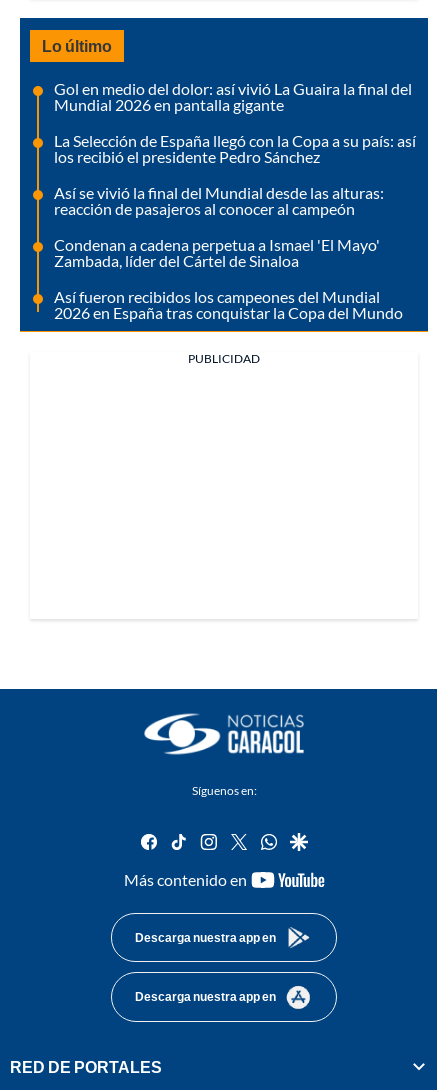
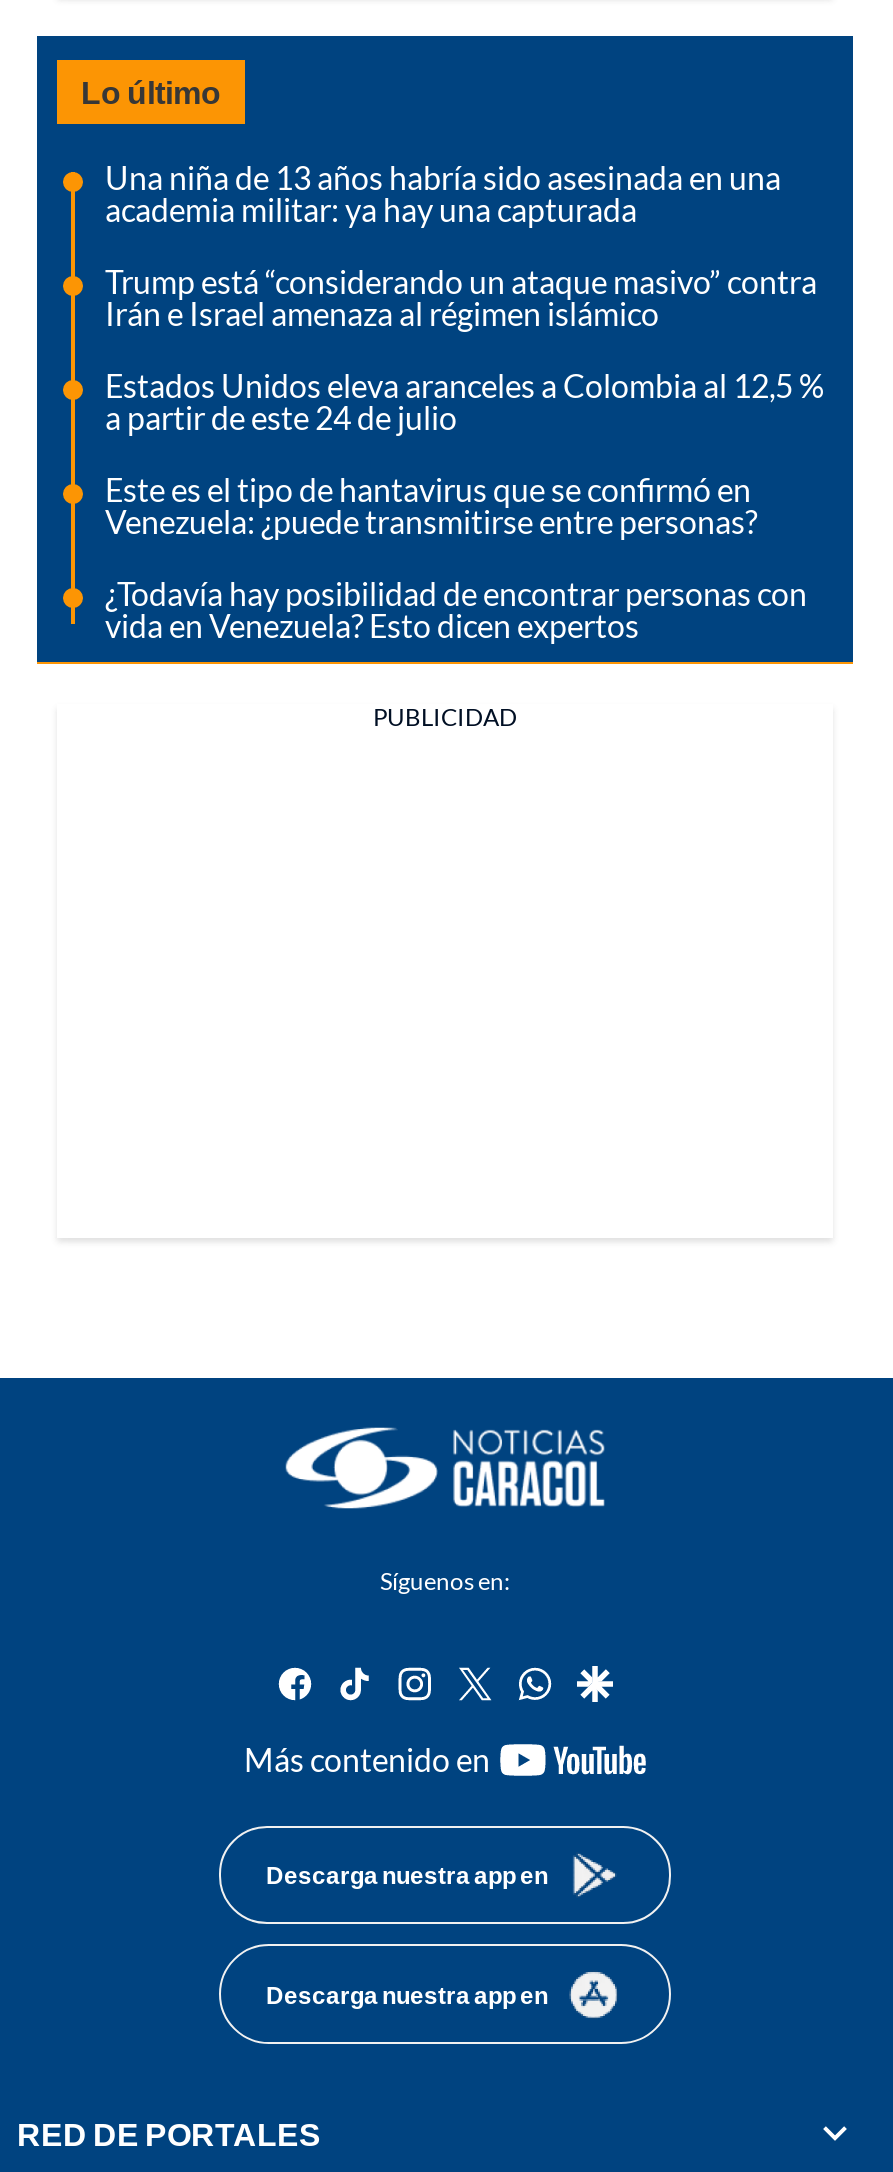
- Gol en medio del dolor: así vivió La Guaira la final del
- Mundial 2026 en pantalla gigante
+ Una niña de 13 años habría sido asesinada en una
+ academia militar: ya hay una capturada

- La Selección de España llegó con la Copa a su país: así
- los recibió el presidente Pedro Sánchez
+ Trump está “considerando un ataque masivo” contra
+ Irán e Israel amenaza al régimen islámico

- Así se vivió la final del Mundial desde las alturas:
- reacción de pasajeros al conocer al campeón
+ Estados Unidos eleva aranceles a Colombia al 12,5 %
+ a partir de este 24 de julio

- Condenan a cadena perpetua a Ismael 'El Mayo'
- Zambada, líder del Cártel de Sinaloa
+ Este es el tipo de hantavirus que se confirmó en
+ Venezuela: ¿puede transmitirse entre personas?

- Así fueron recibidos los campeones del Mundial
- 2026 en España tras conquistar la Copa del Mundo
+ ¿Todavía hay posibilidad de encontrar personas con
+ vida en Venezuela? Esto dicen expertos
